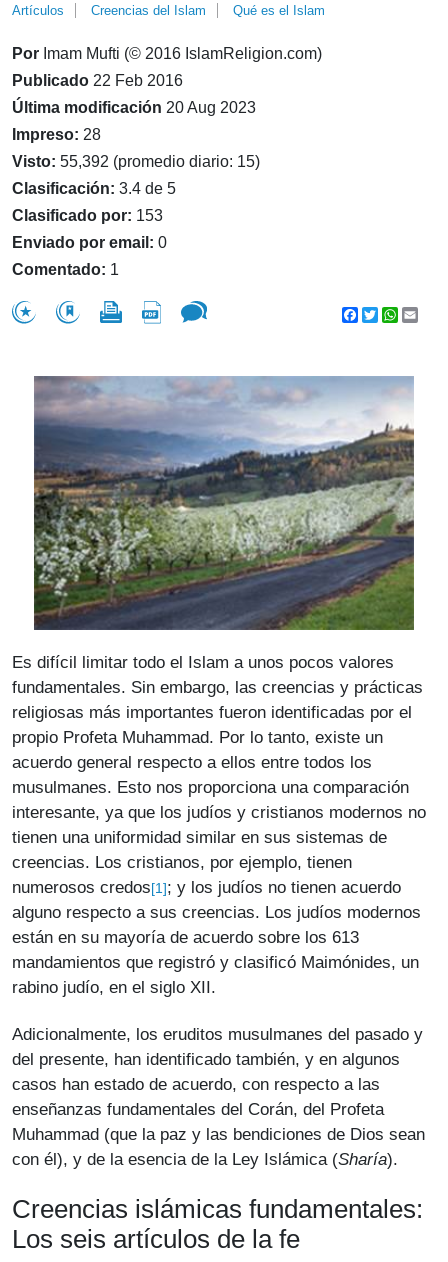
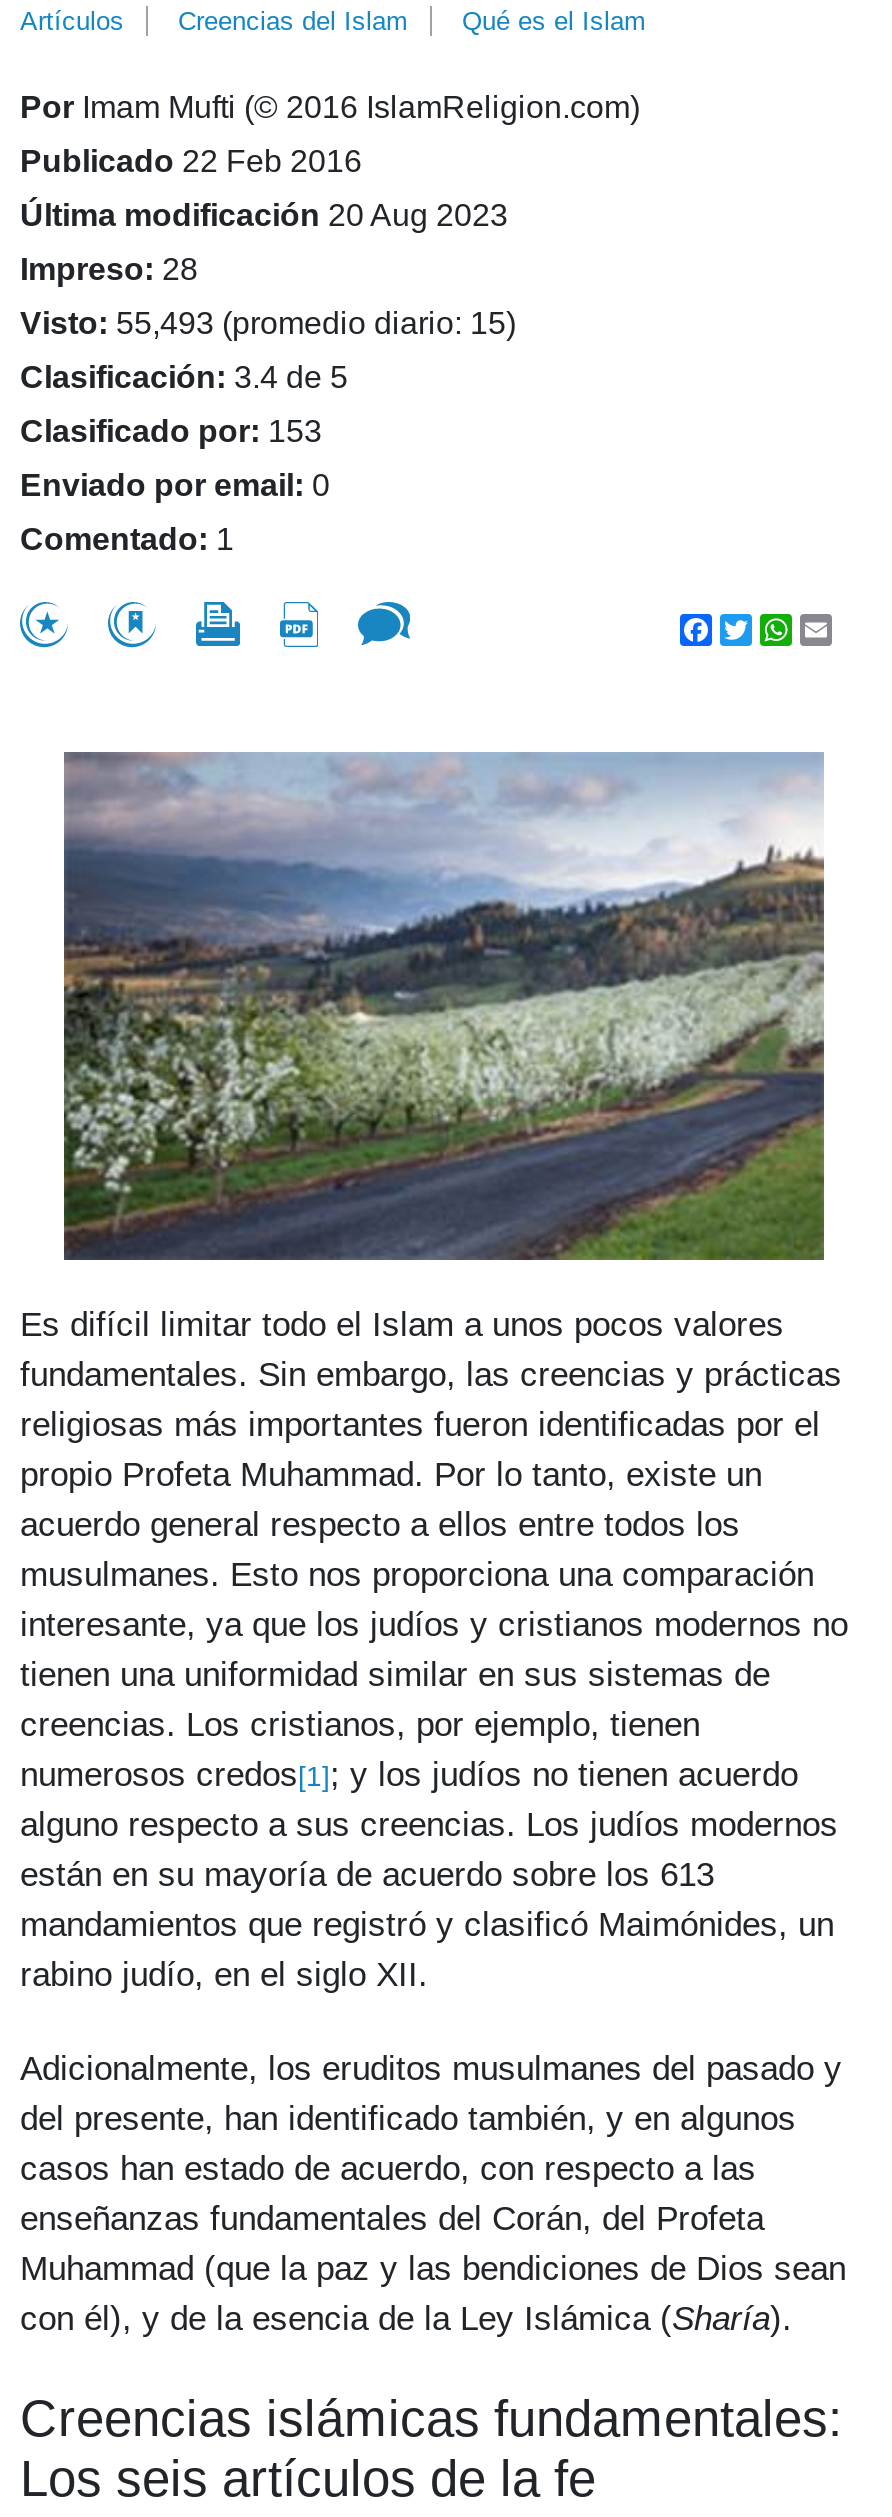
- Visto: 55,392 (promedio diario: 15)
+ Visto: 55,493 (promedio diario: 15)
